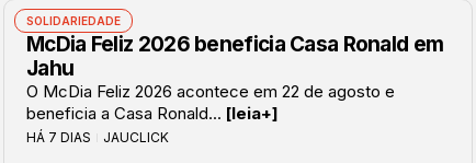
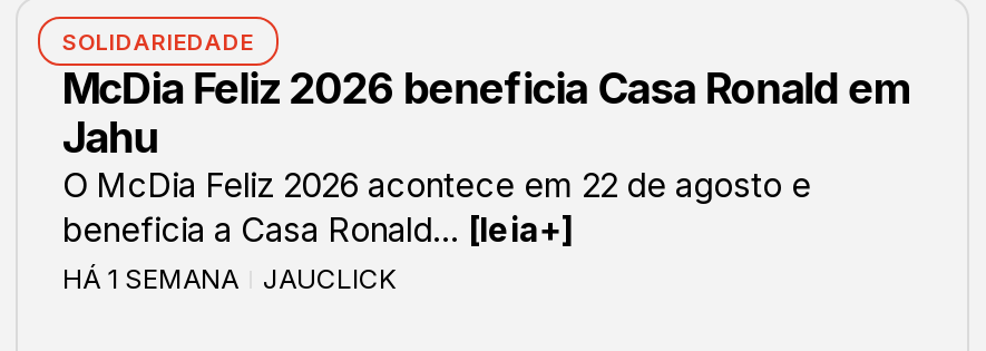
- HÁ 7 DIAS JAUCLICK
+ HÁ 1 SEMANA JAUCLICK
